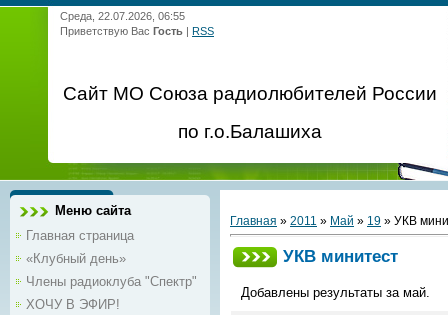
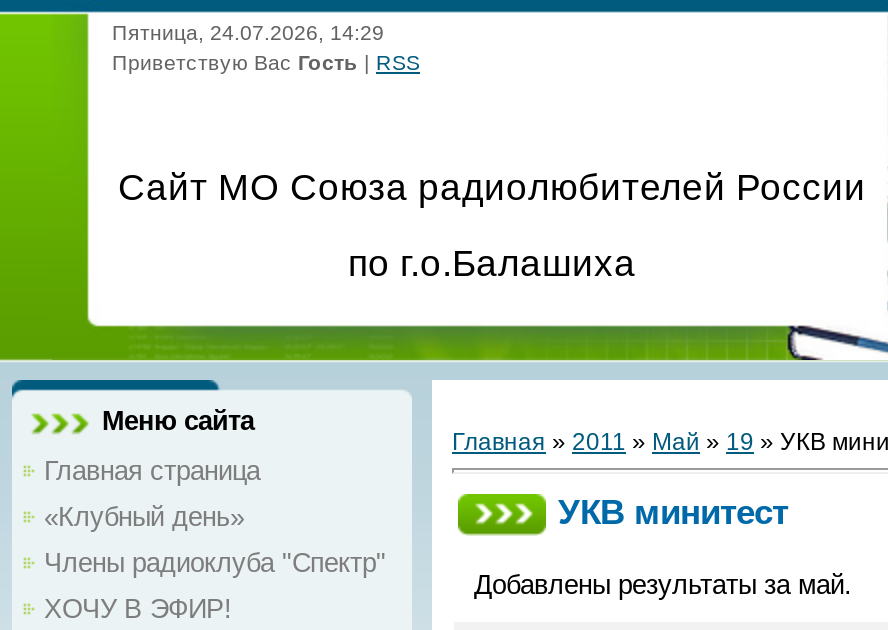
- Среда, 22.07.2026, 06:55
+ Пятница, 24.07.2026, 14:29
